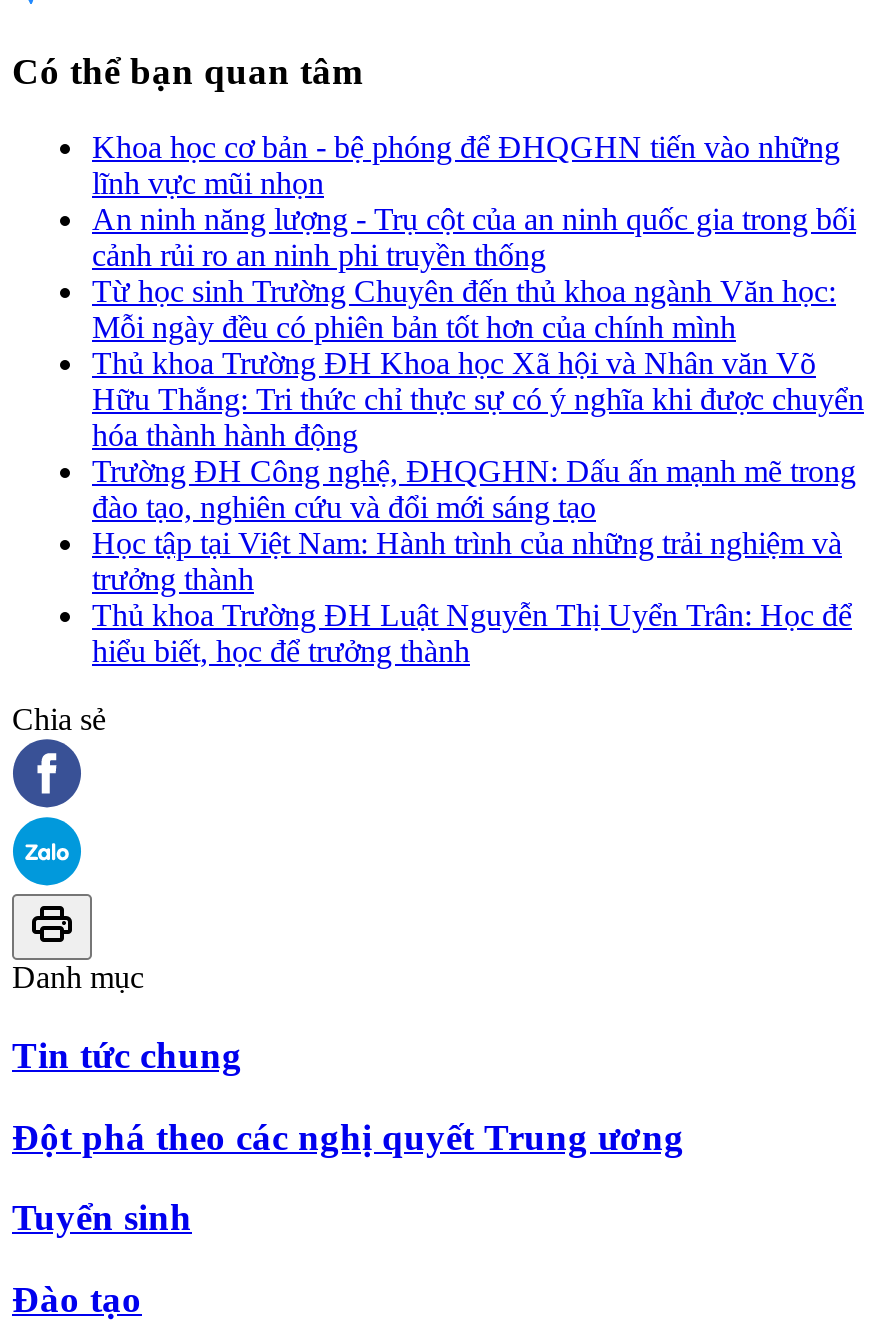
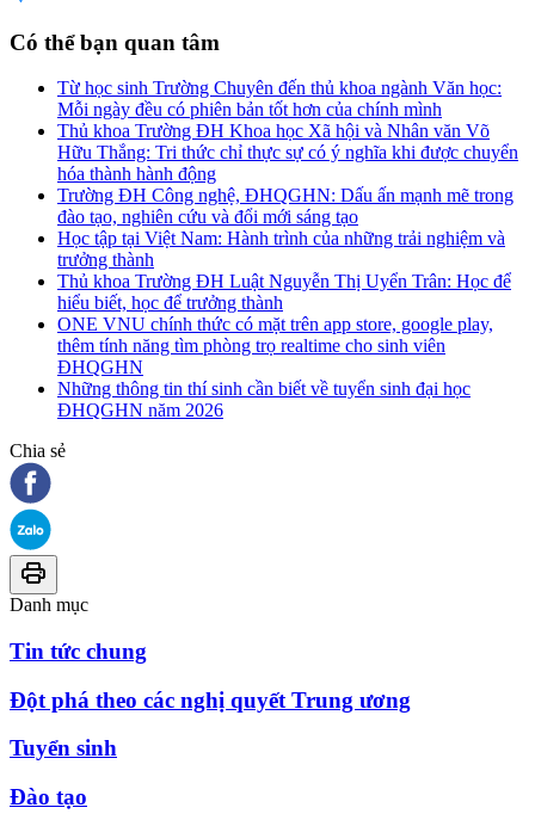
- Khoa học cơ bản - bệ phóng để ĐHQGHN tiến vào những
- lĩnh vực mũi nhọn
- An ninh năng lượng - Trụ cột của an ninh quốc gia trong bối
- cảnh rủi ro an ninh phi truyền thống

moved up: Từ học sinh Trường Chuyên đến thủ khoa ngành Văn học: | Mỗi ngày đều có phiên bản tốt hơn của chính mình | Thủ khoa Trường ĐH Khoa học Xã hội và Nhân văn Võ | ... | Thủ khoa Trường ĐH Luật Nguyễn Thị Uyển Trân: Học để | hiểu biết, học để trưởng thành

+ ONE VNU chính thức có mặt trên app store, google play,
+ thêm tính năng tìm phòng trọ realtime cho sinh viên
+ ĐHQGHN
+ Những thông tin thí sinh cần biết về tuyển sinh đại học
+ ĐHQGHN năm 2026
